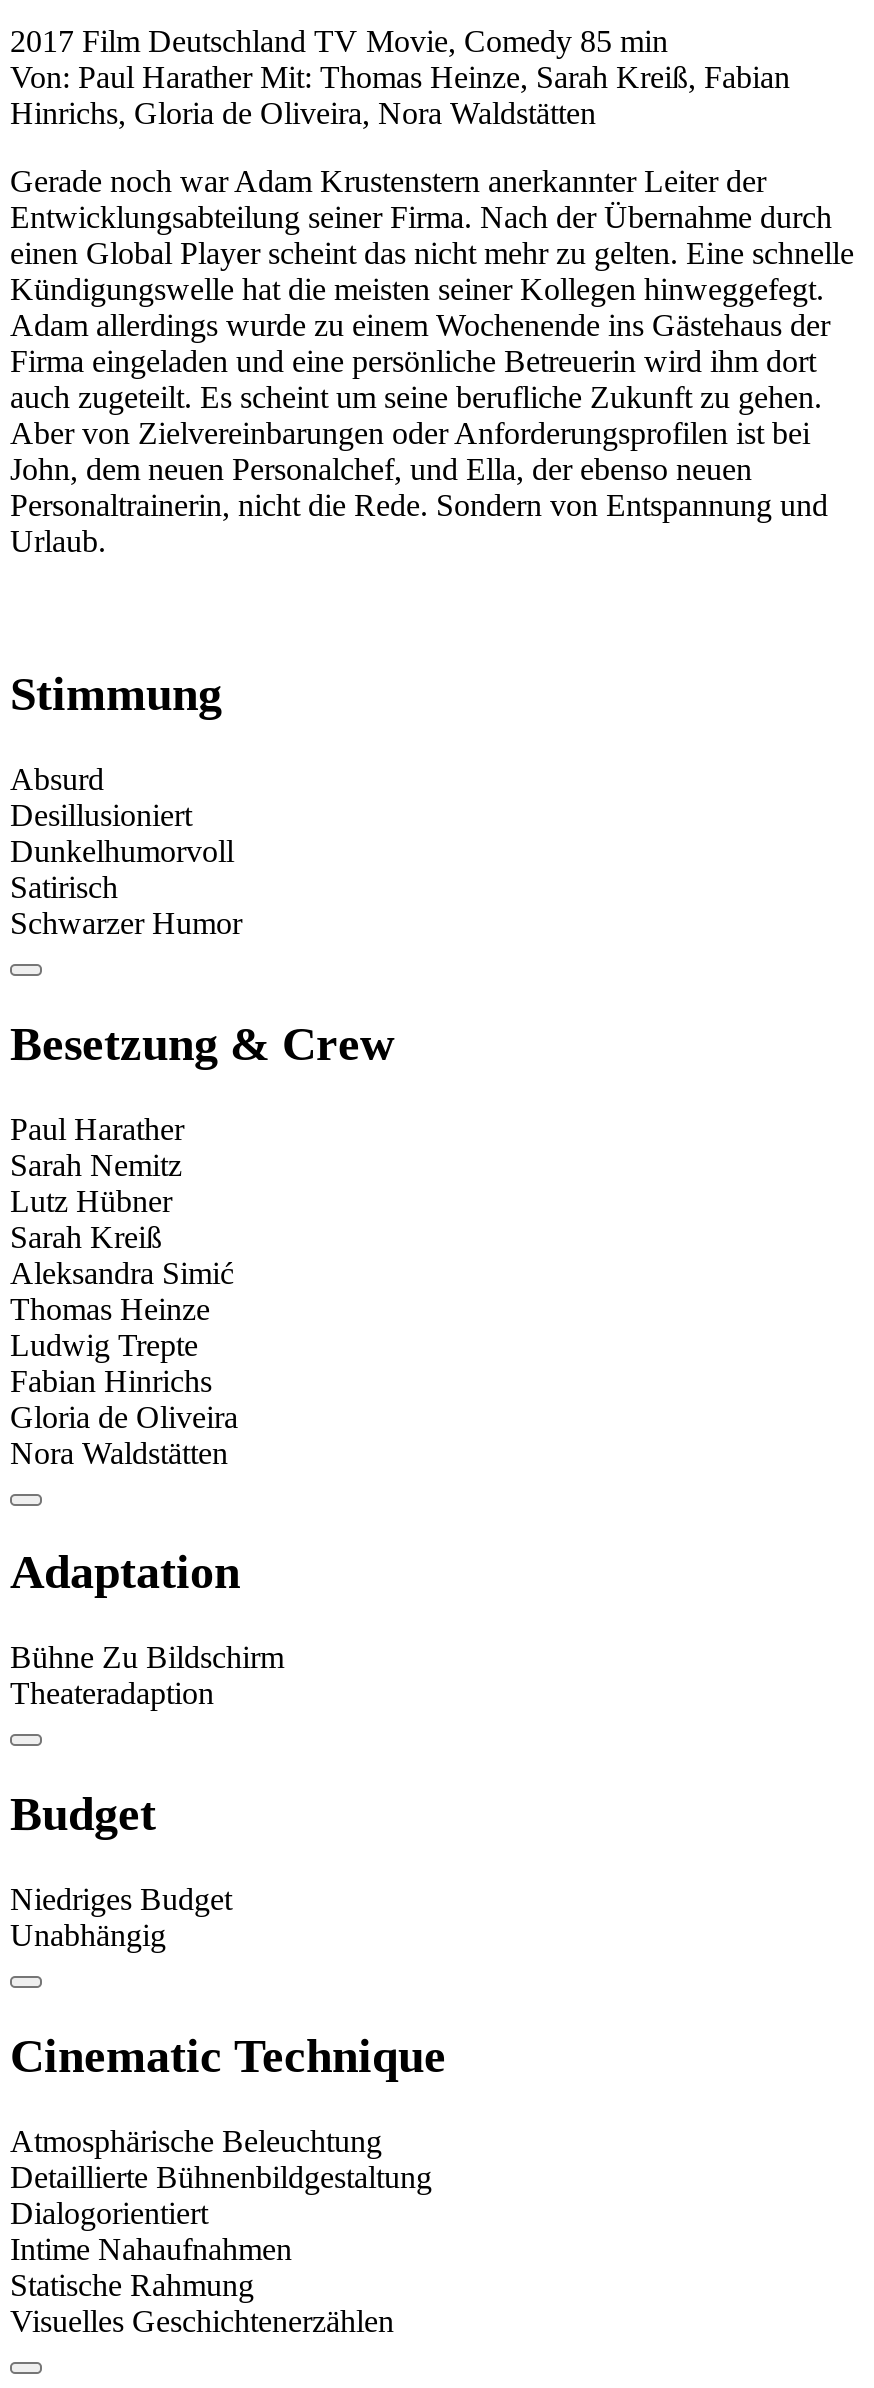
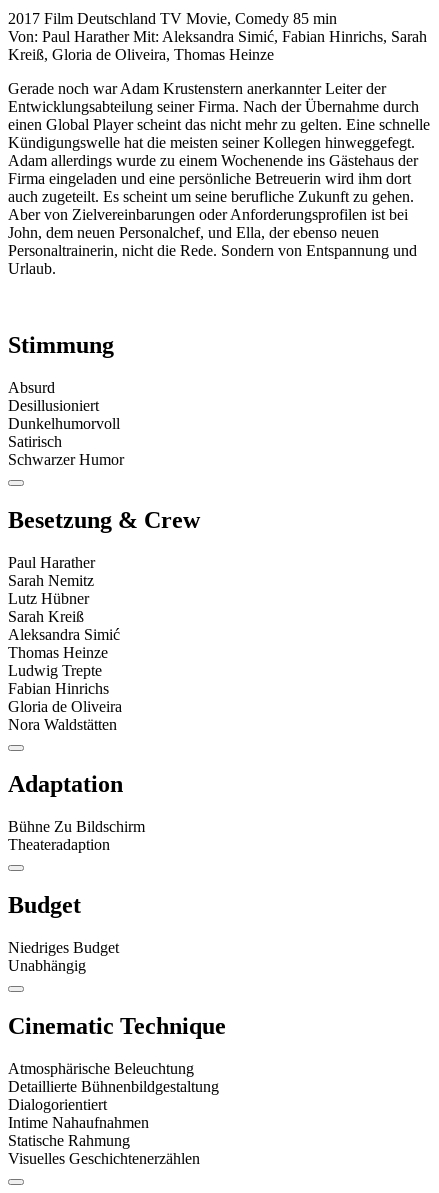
- Von: Paul Harather Mit: Thomas Heinze, Sarah Kreiß, Fabian
+ Von: Paul Harather Mit: Aleksandra Simić, Fabian Hinrichs, Sarah

- Hinrichs, Gloria de Oliveira, Nora Waldstätten
+ Kreiß, Gloria de Oliveira, Thomas Heinze
